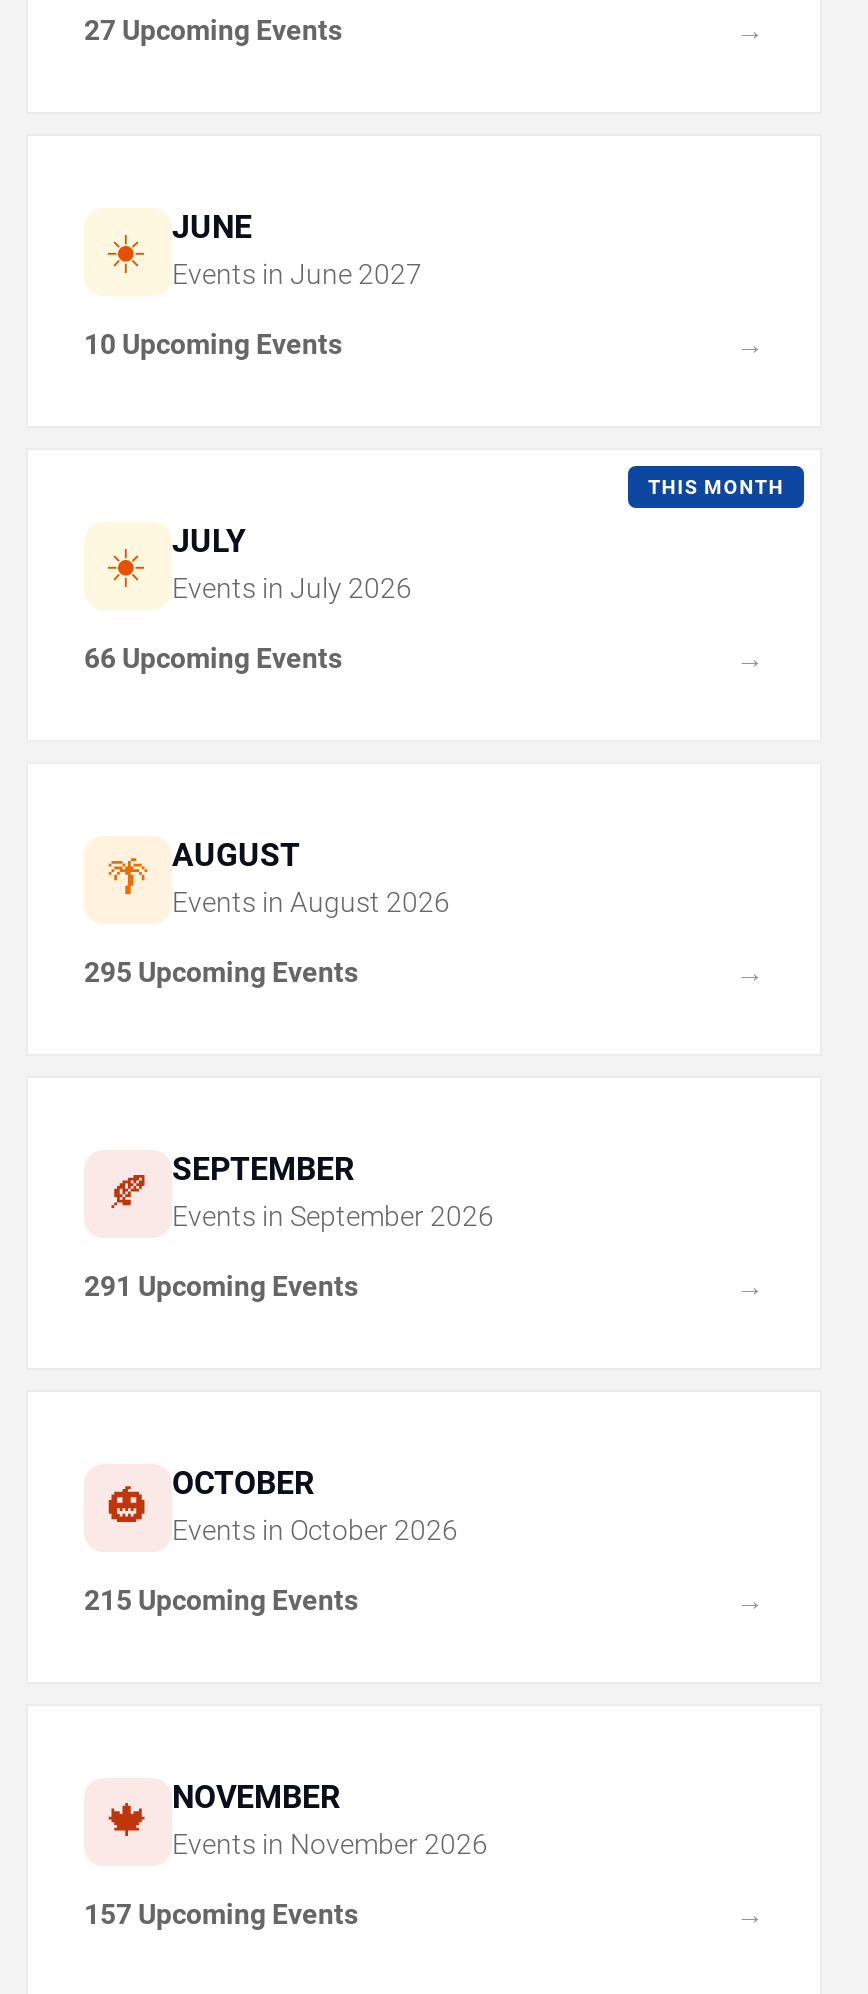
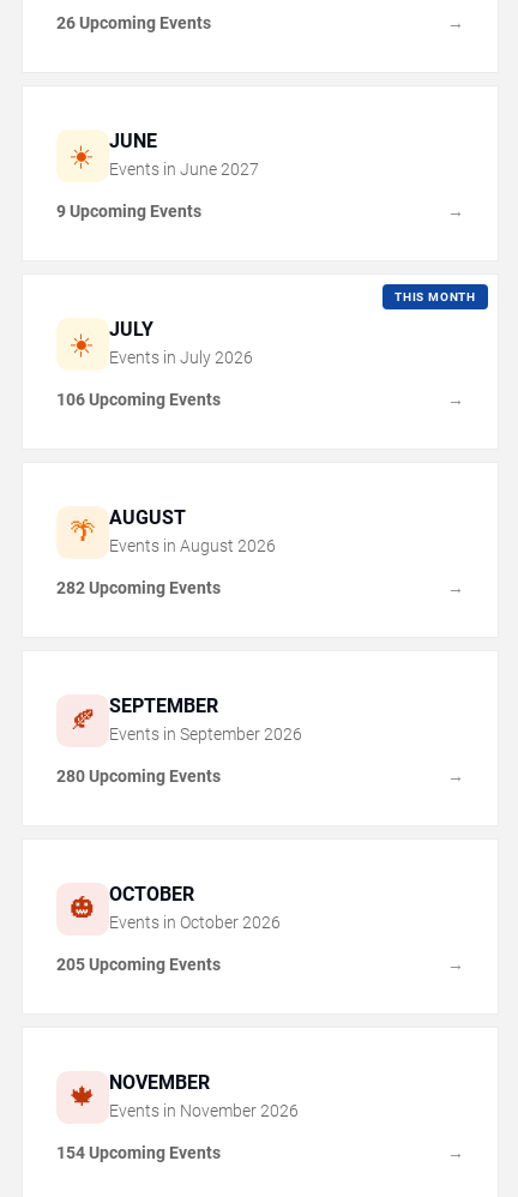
- 27 Upcoming Events
+ 26 Upcoming Events

- 10 Upcoming Events
+ 9 Upcoming Events

- 66 Upcoming Events
+ 106 Upcoming Events

- 295 Upcoming Events
+ 282 Upcoming Events

- 291 Upcoming Events
+ 280 Upcoming Events

- 215 Upcoming Events
+ 205 Upcoming Events

- 157 Upcoming Events
+ 154 Upcoming Events
